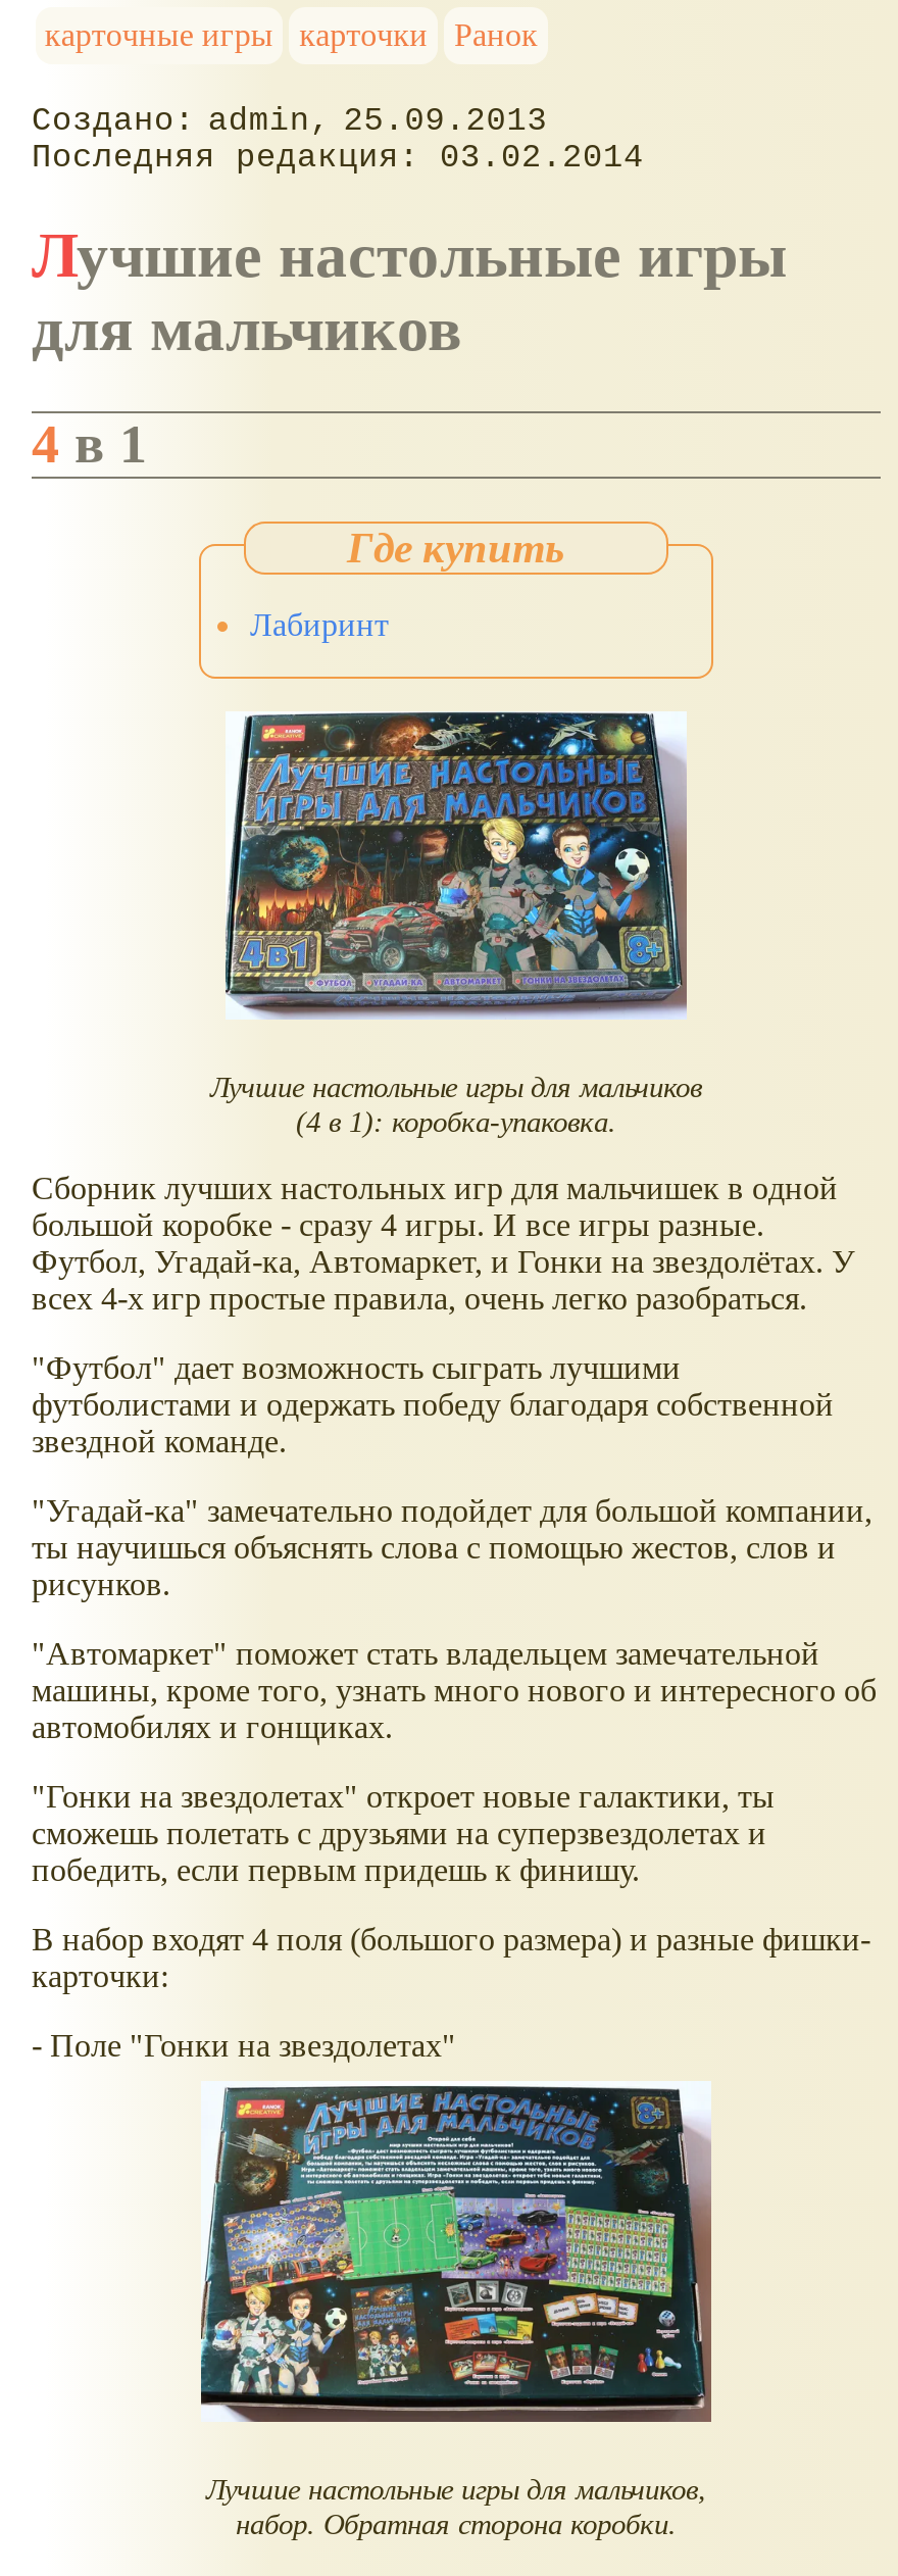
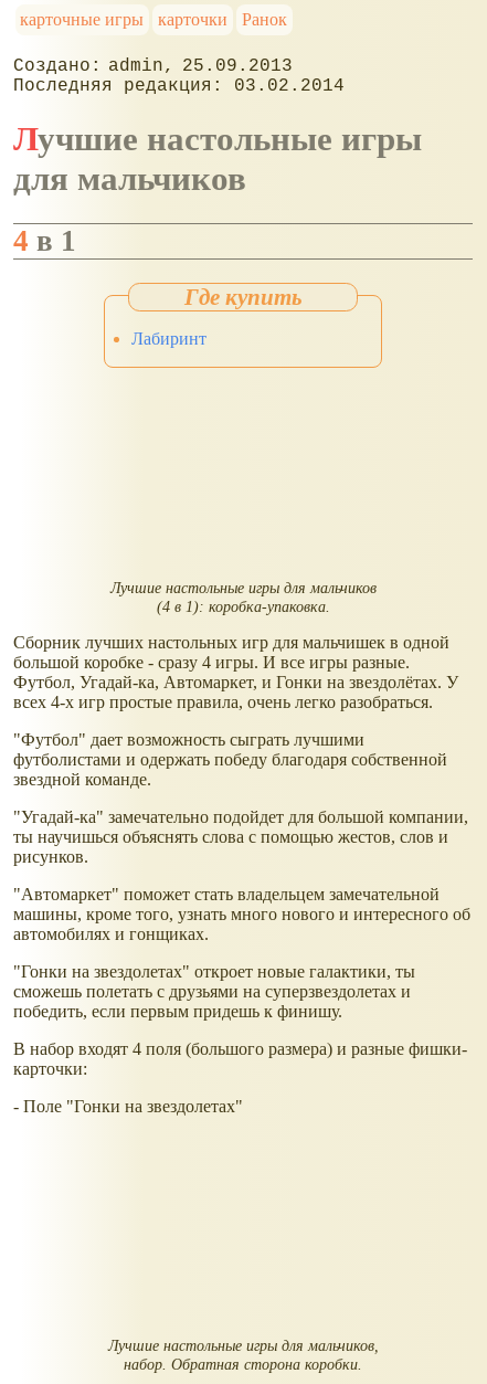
- [image]

- [image]
